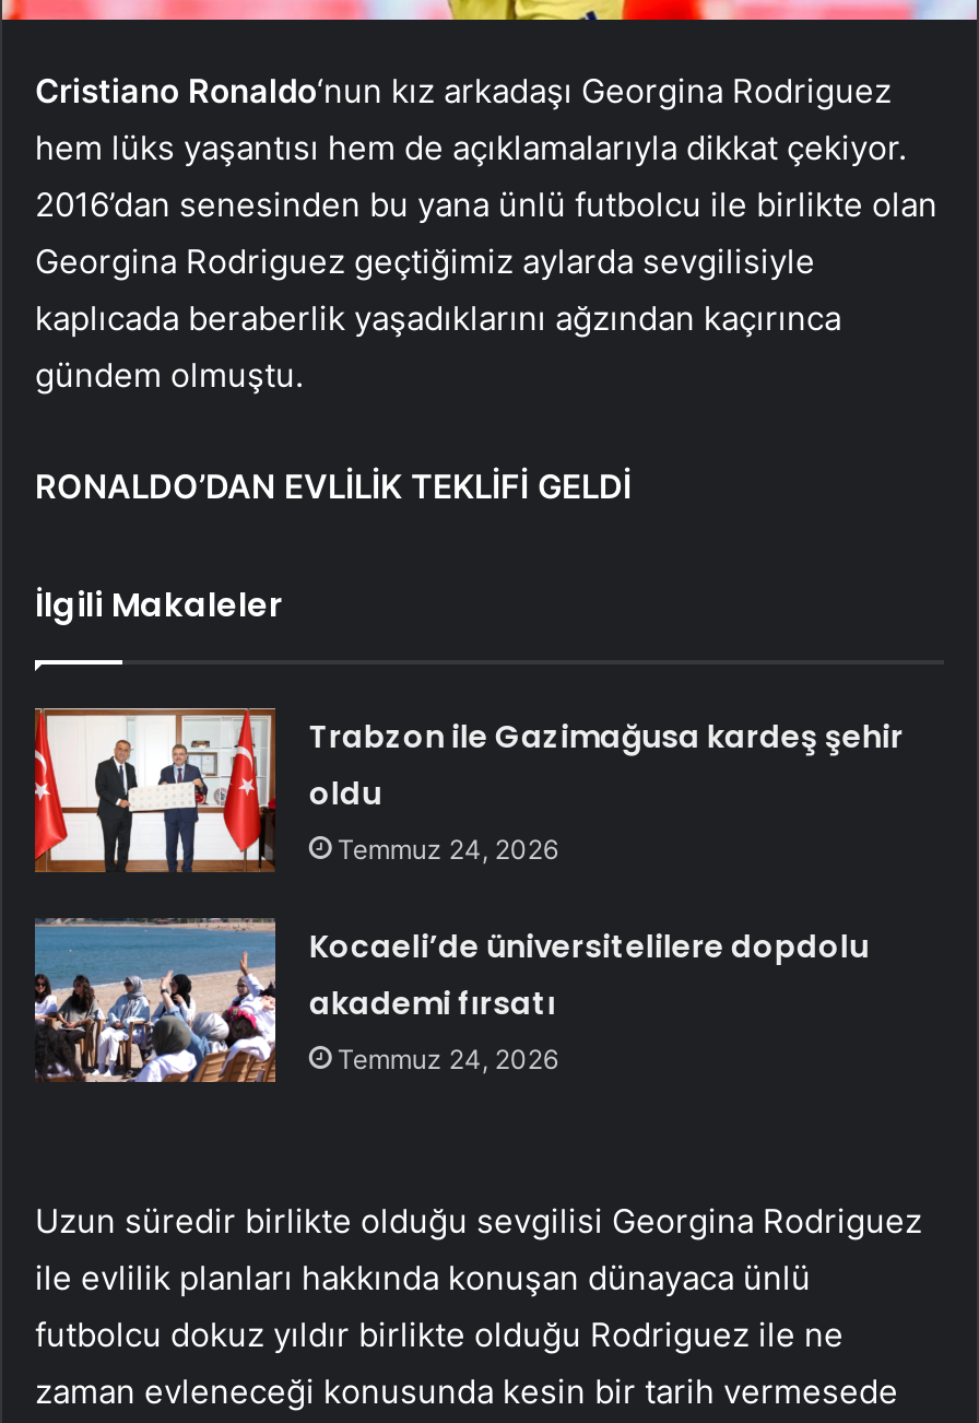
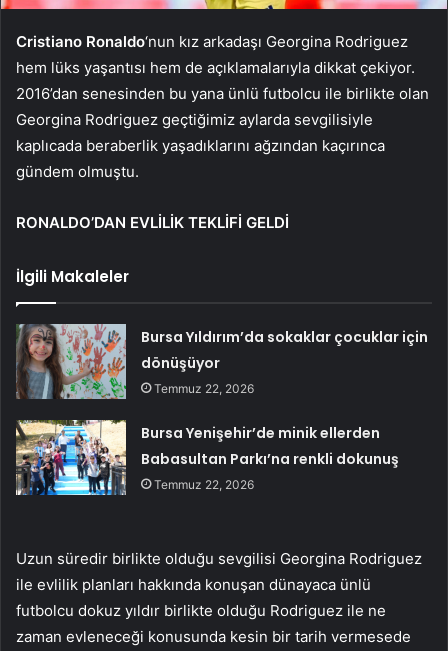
- [image]
- Trabzon ile Gazimağusa kardeş şehir
- oldu
- Temmuz 24, 2026
+ [image]
+ Bursa Yıldırım’da sokaklar çocuklar için
+ dönüşüyor
+ Temmuz 22, 2026

- [image]
- Kocaeli’de üniversitelilere dopdolu
- akademi fırsatı
- Temmuz 24, 2026
+ [image]
+ Bursa Yenişehir’de minik ellerden
+ Babasultan Parkı’na renkli dokunuş
+ Temmuz 22, 2026
